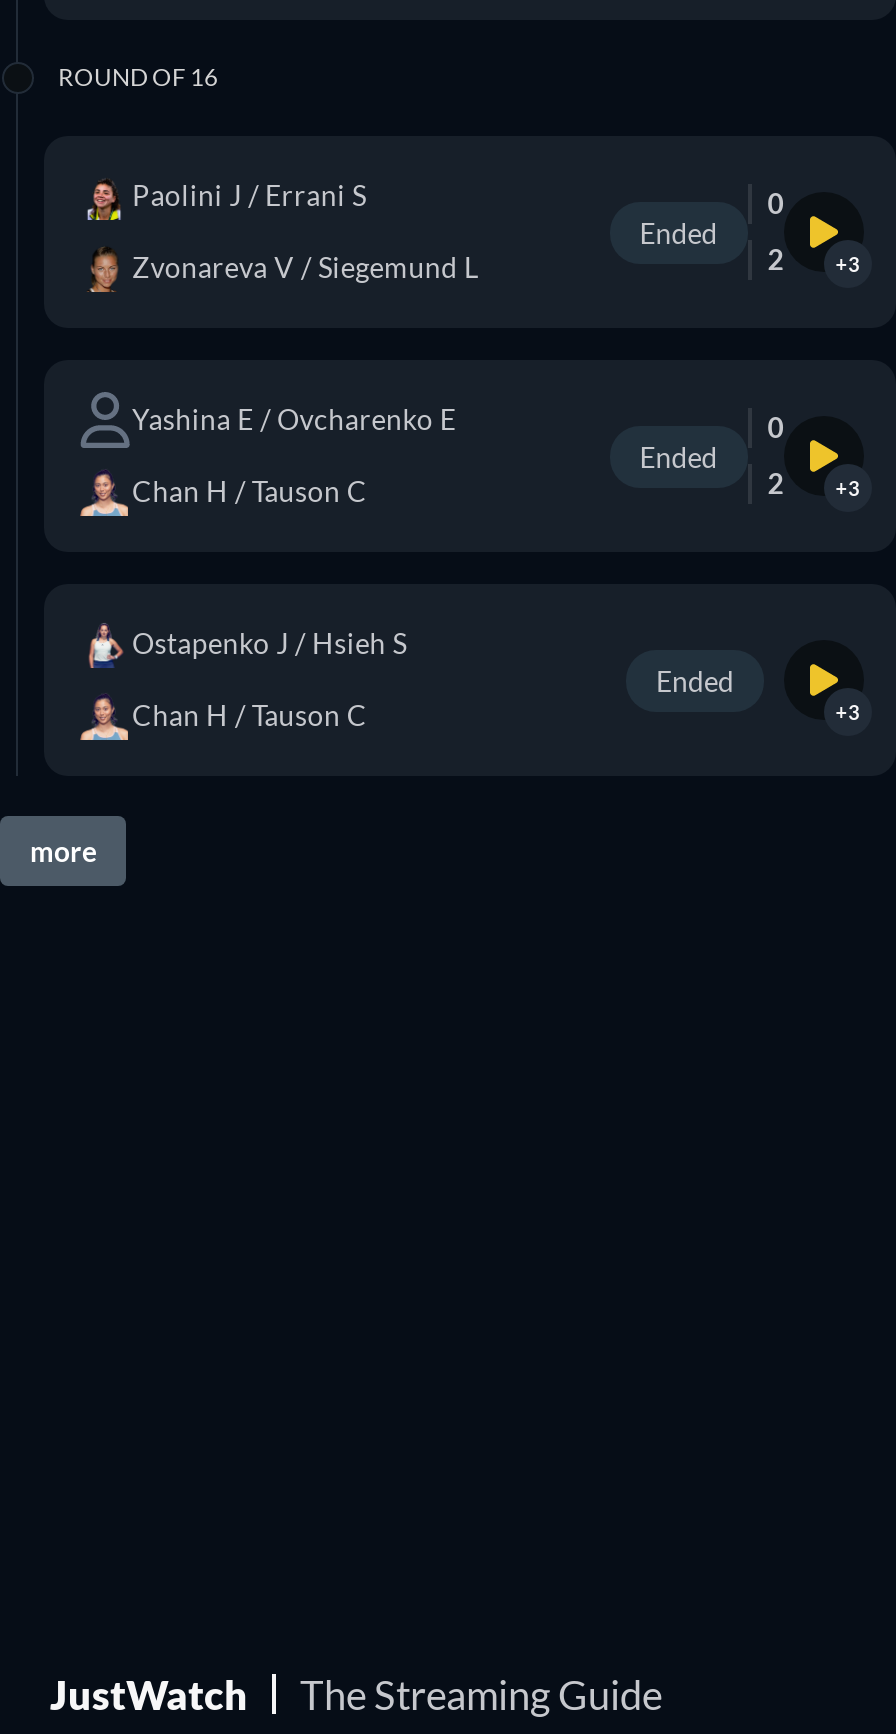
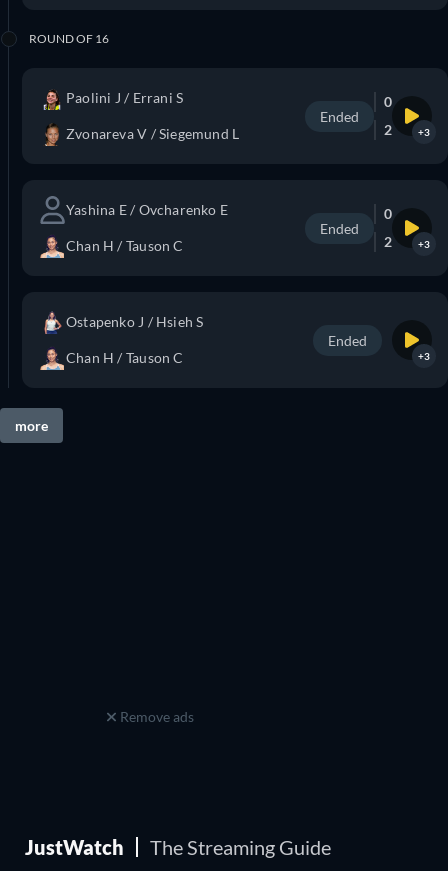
+ Remove ads
